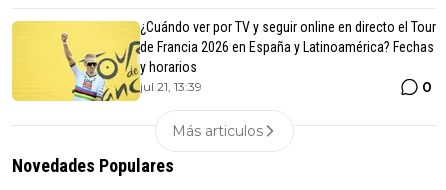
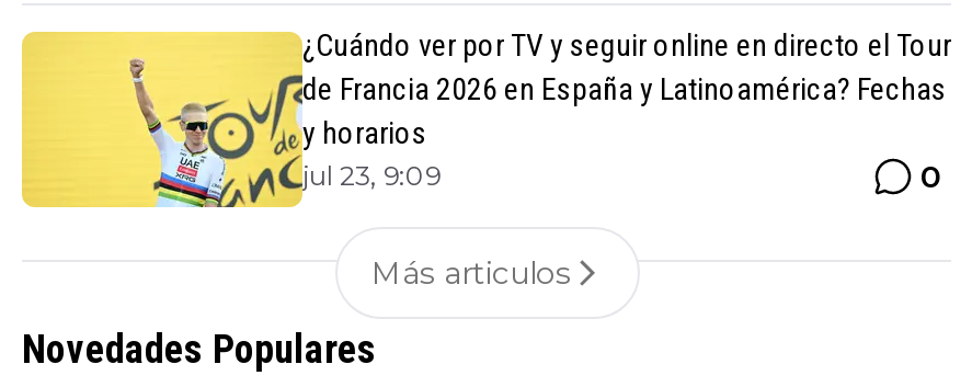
- jul 21, 13:39
+ jul 23, 9:09
